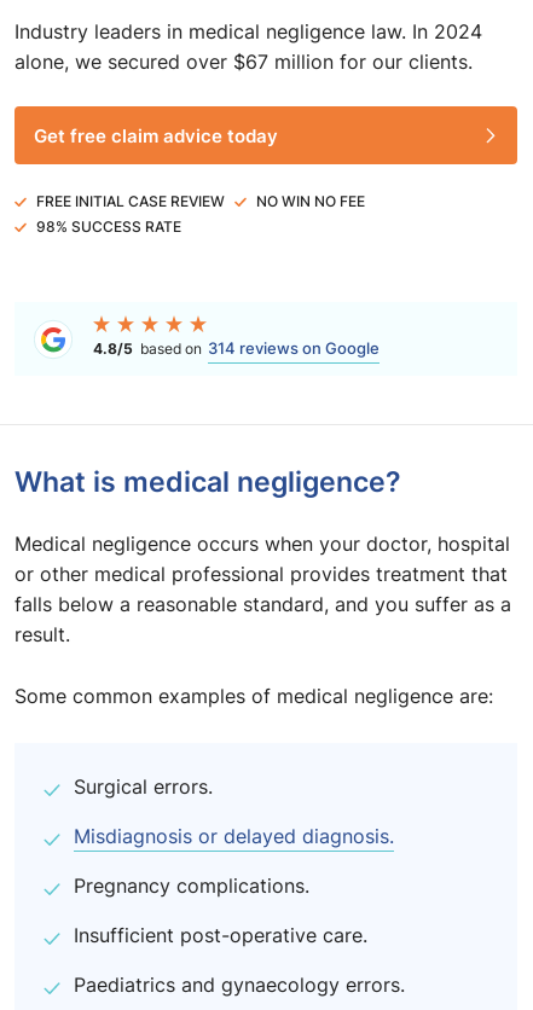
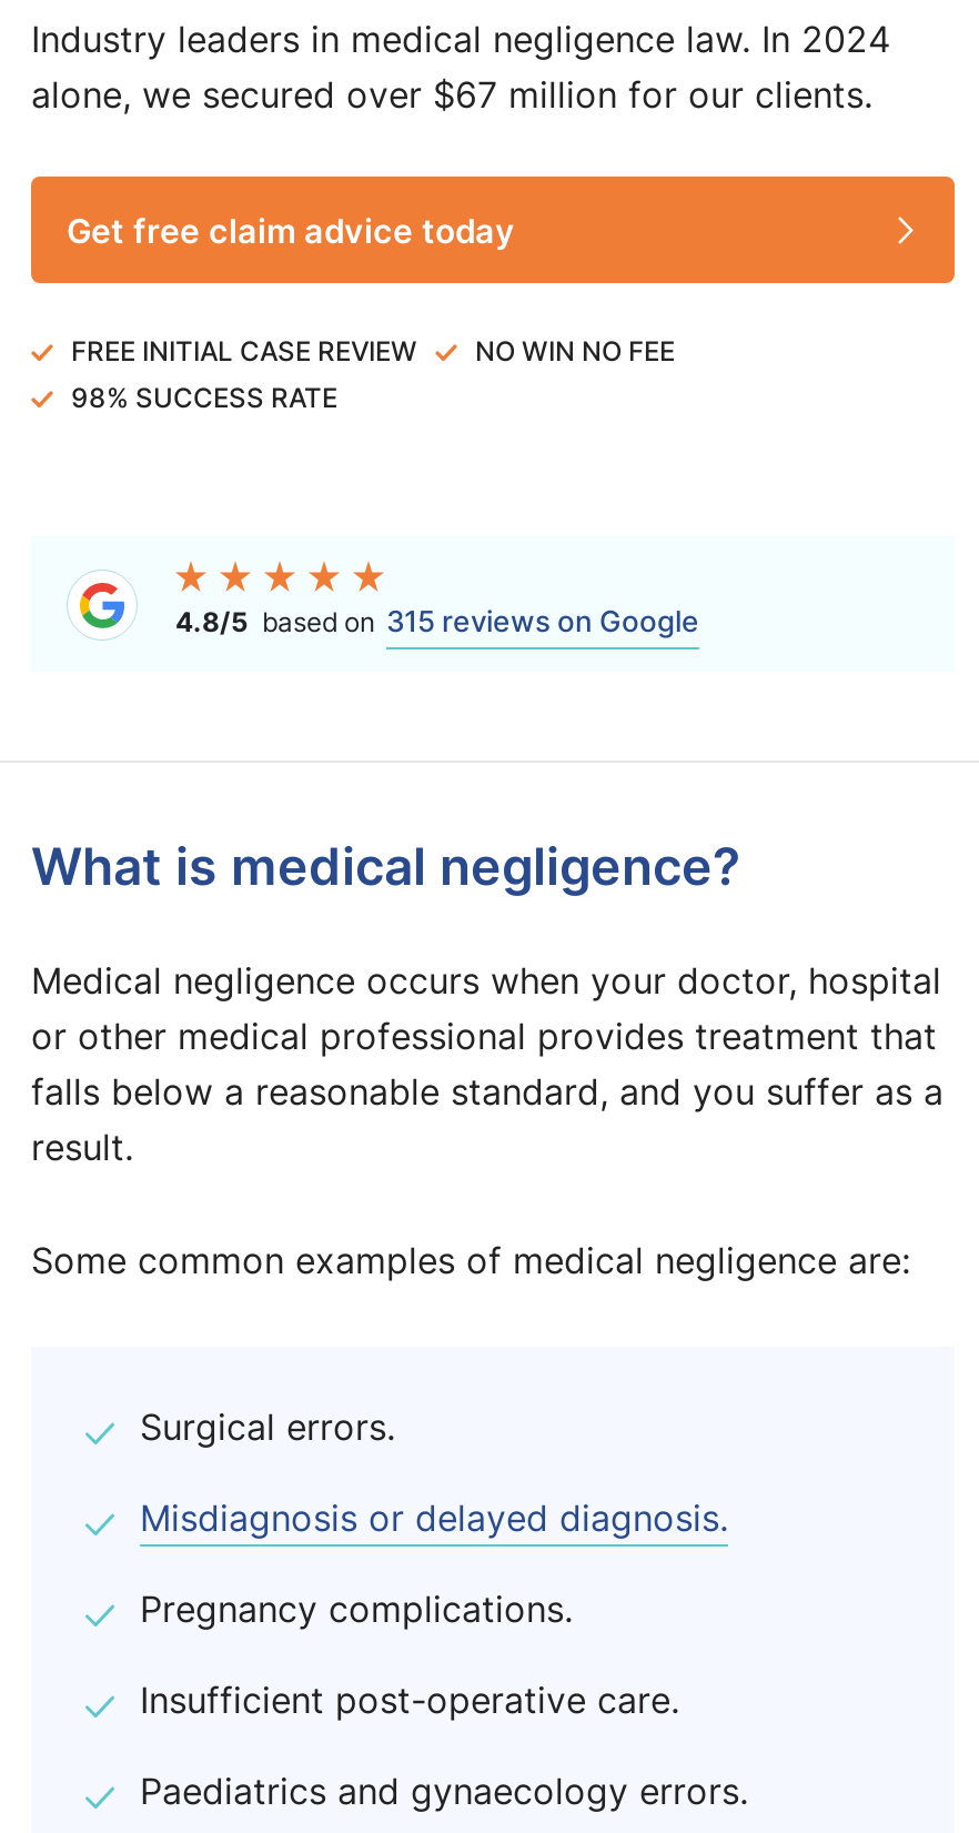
- 4.8/5 based on 314 reviews on Google
+ 4.8/5 based on 315 reviews on Google
